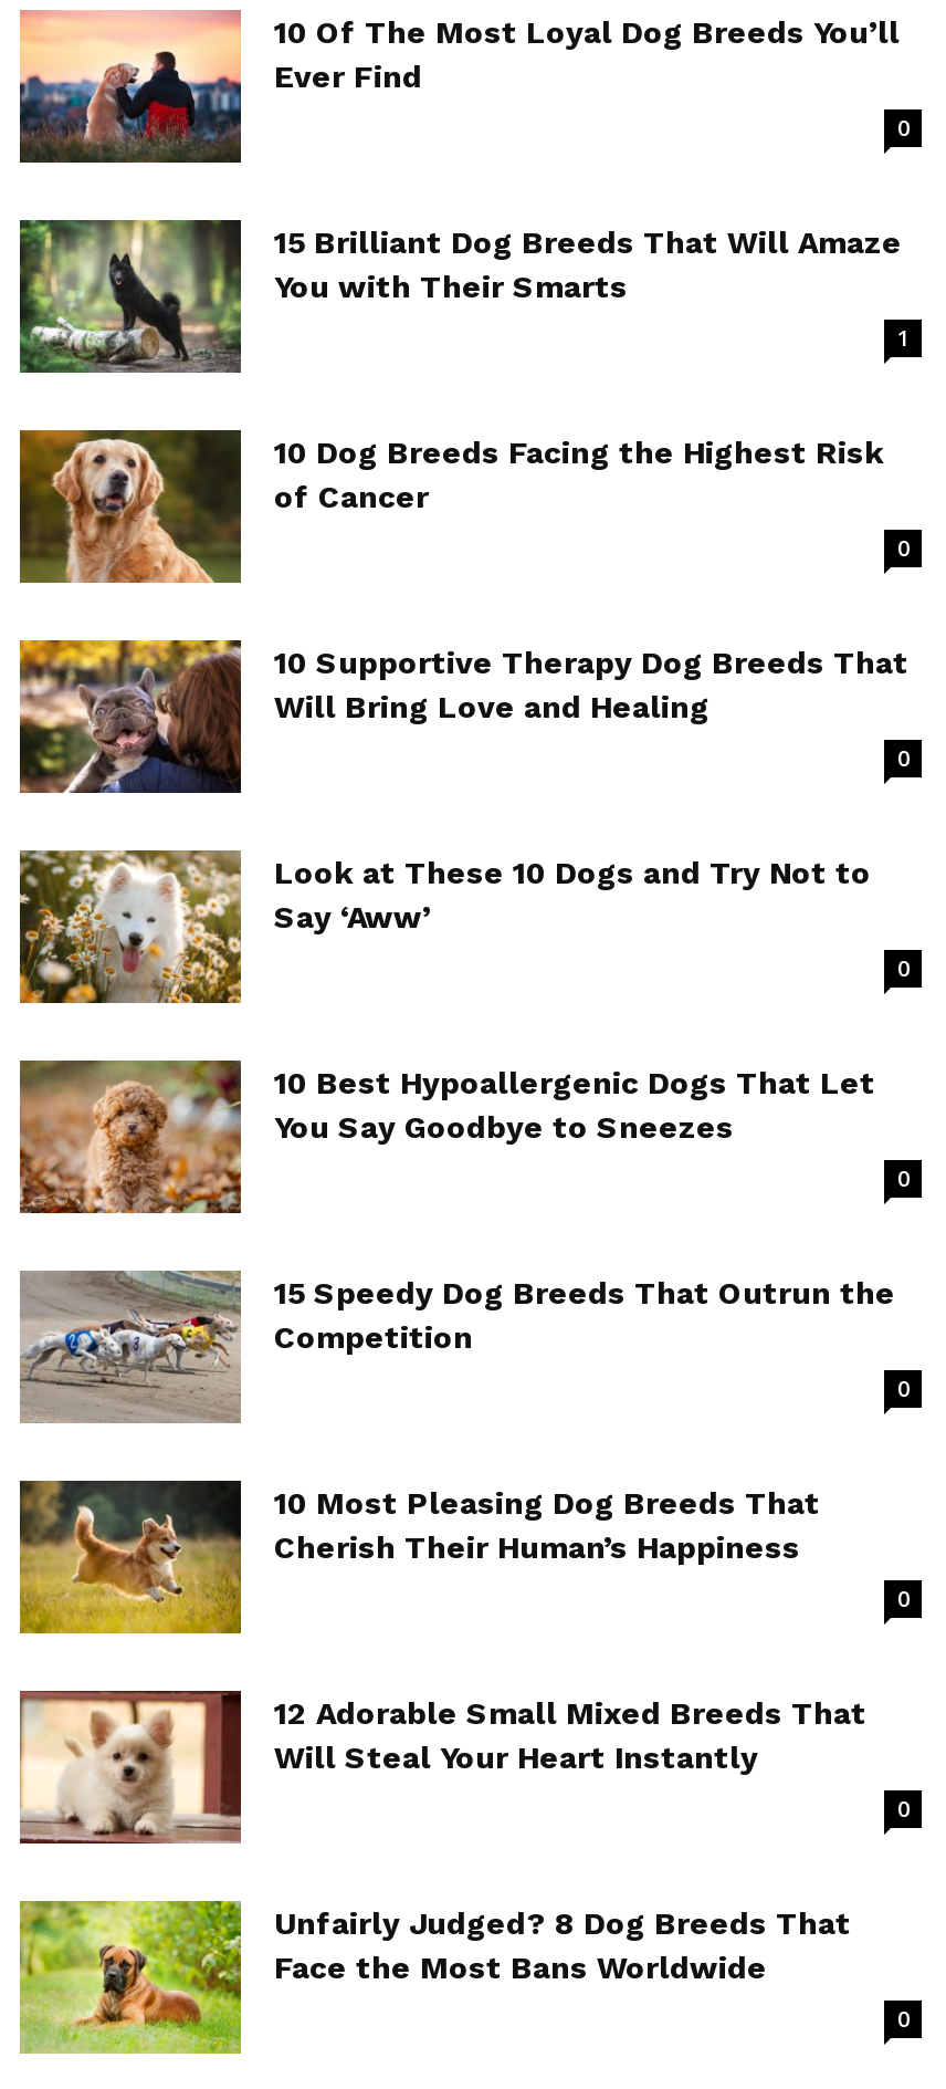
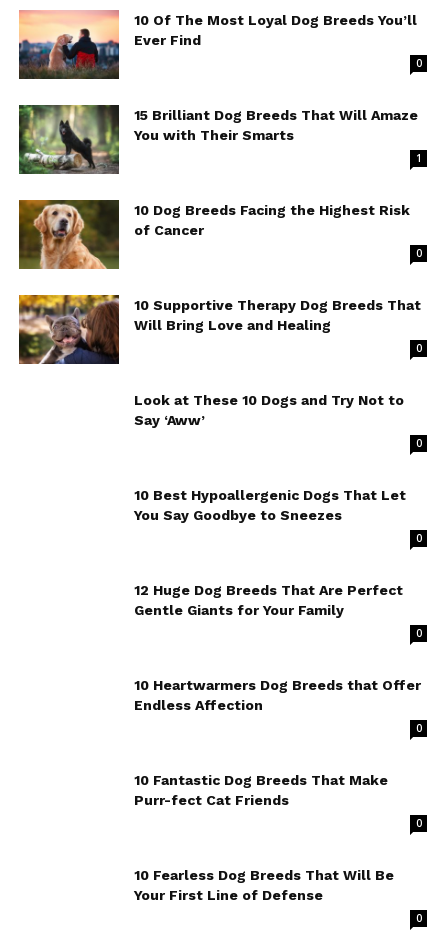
- [image]

- [image]

- [image]

- 15 Speedy Dog Breeds That Outrun the
- Competition
+ 12 Huge Dog Breeds That Are Perfect
+ Gentle Giants for Your Family

- [image]

- 10 Most Pleasing Dog Breeds That
- Cherish Their Human’s Happiness
+ 10 Heartwarmers Dog Breeds that Offer
+ Endless Affection

- [image]

- 12 Adorable Small Mixed Breeds That
- Will Steal Your Heart Instantly
+ 10 Fantastic Dog Breeds That Make
+ Purr-fect Cat Friends

- [image]

- Unfairly Judged? 8 Dog Breeds That
- Face the Most Bans Worldwide
+ 10 Fearless Dog Breeds That Will Be
+ Your First Line of Defense
